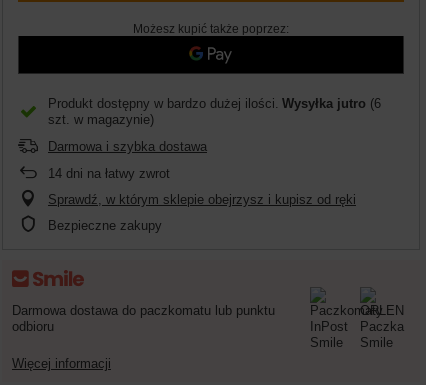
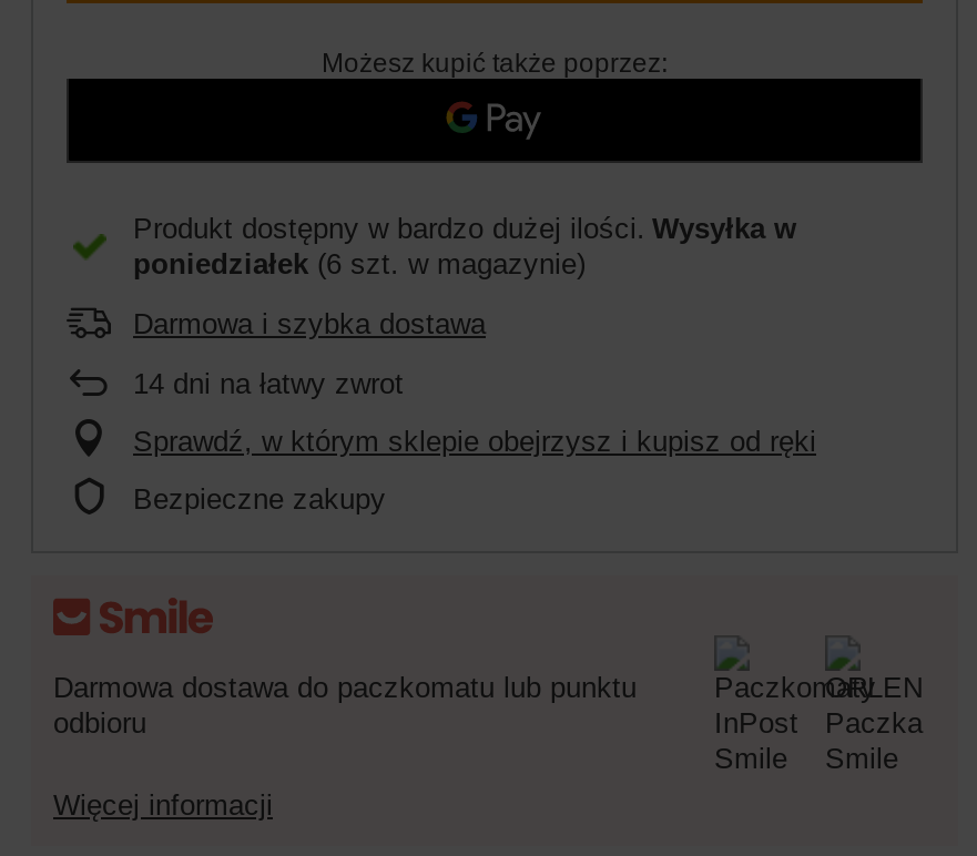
- Produkt dostępny w bardzo dużej ilości Wysyłka jutro (6
- szt. w magazynie)
+ Produkt dostępny w bardzo dużej ilości Wysyłka w
+ poniedziałek (6 szt. w magazynie)
